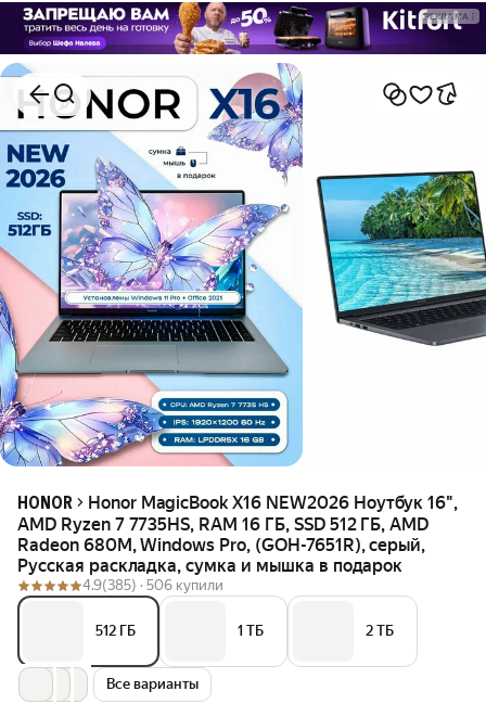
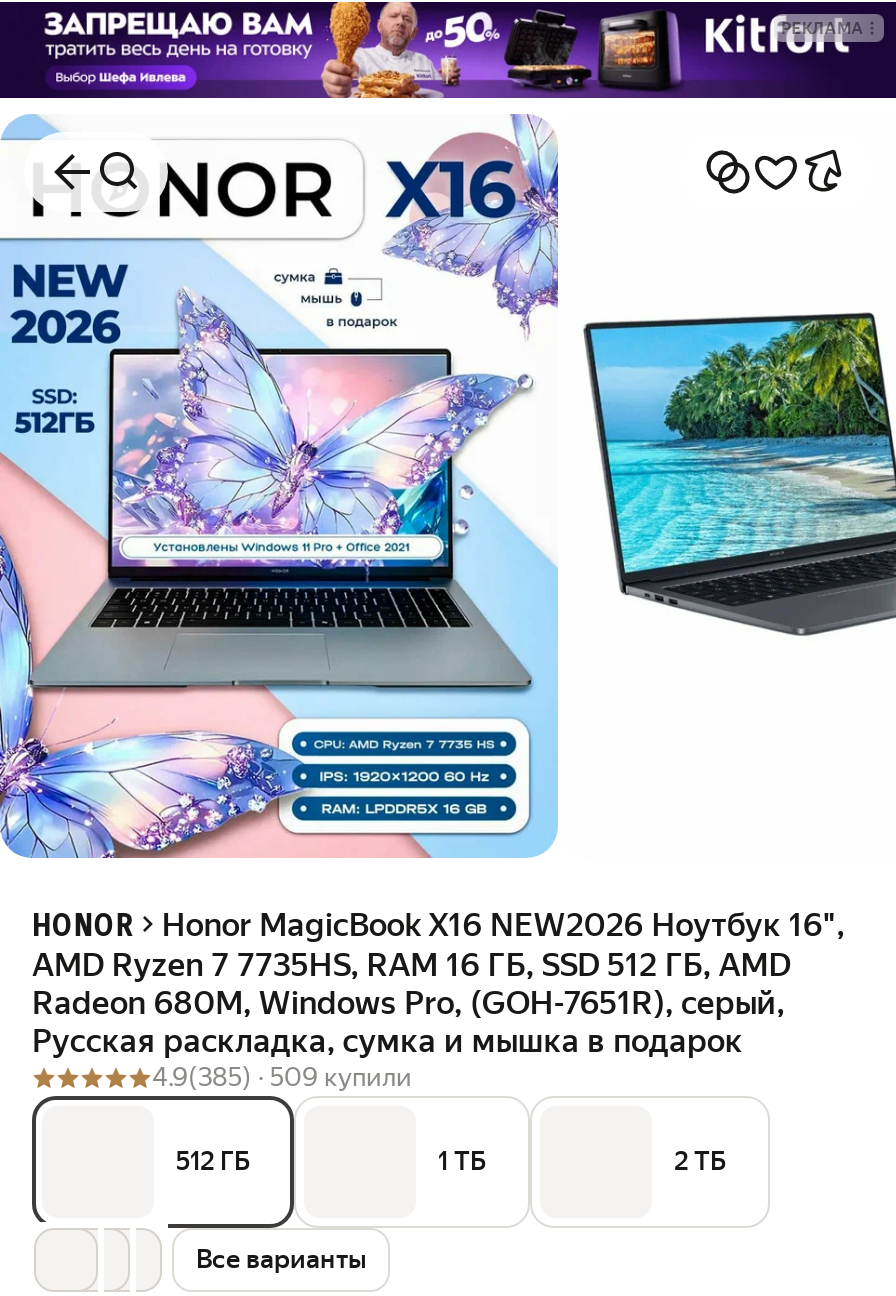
- 4.9(385) · 506 купили
+ 4.9(385) · 509 купили
